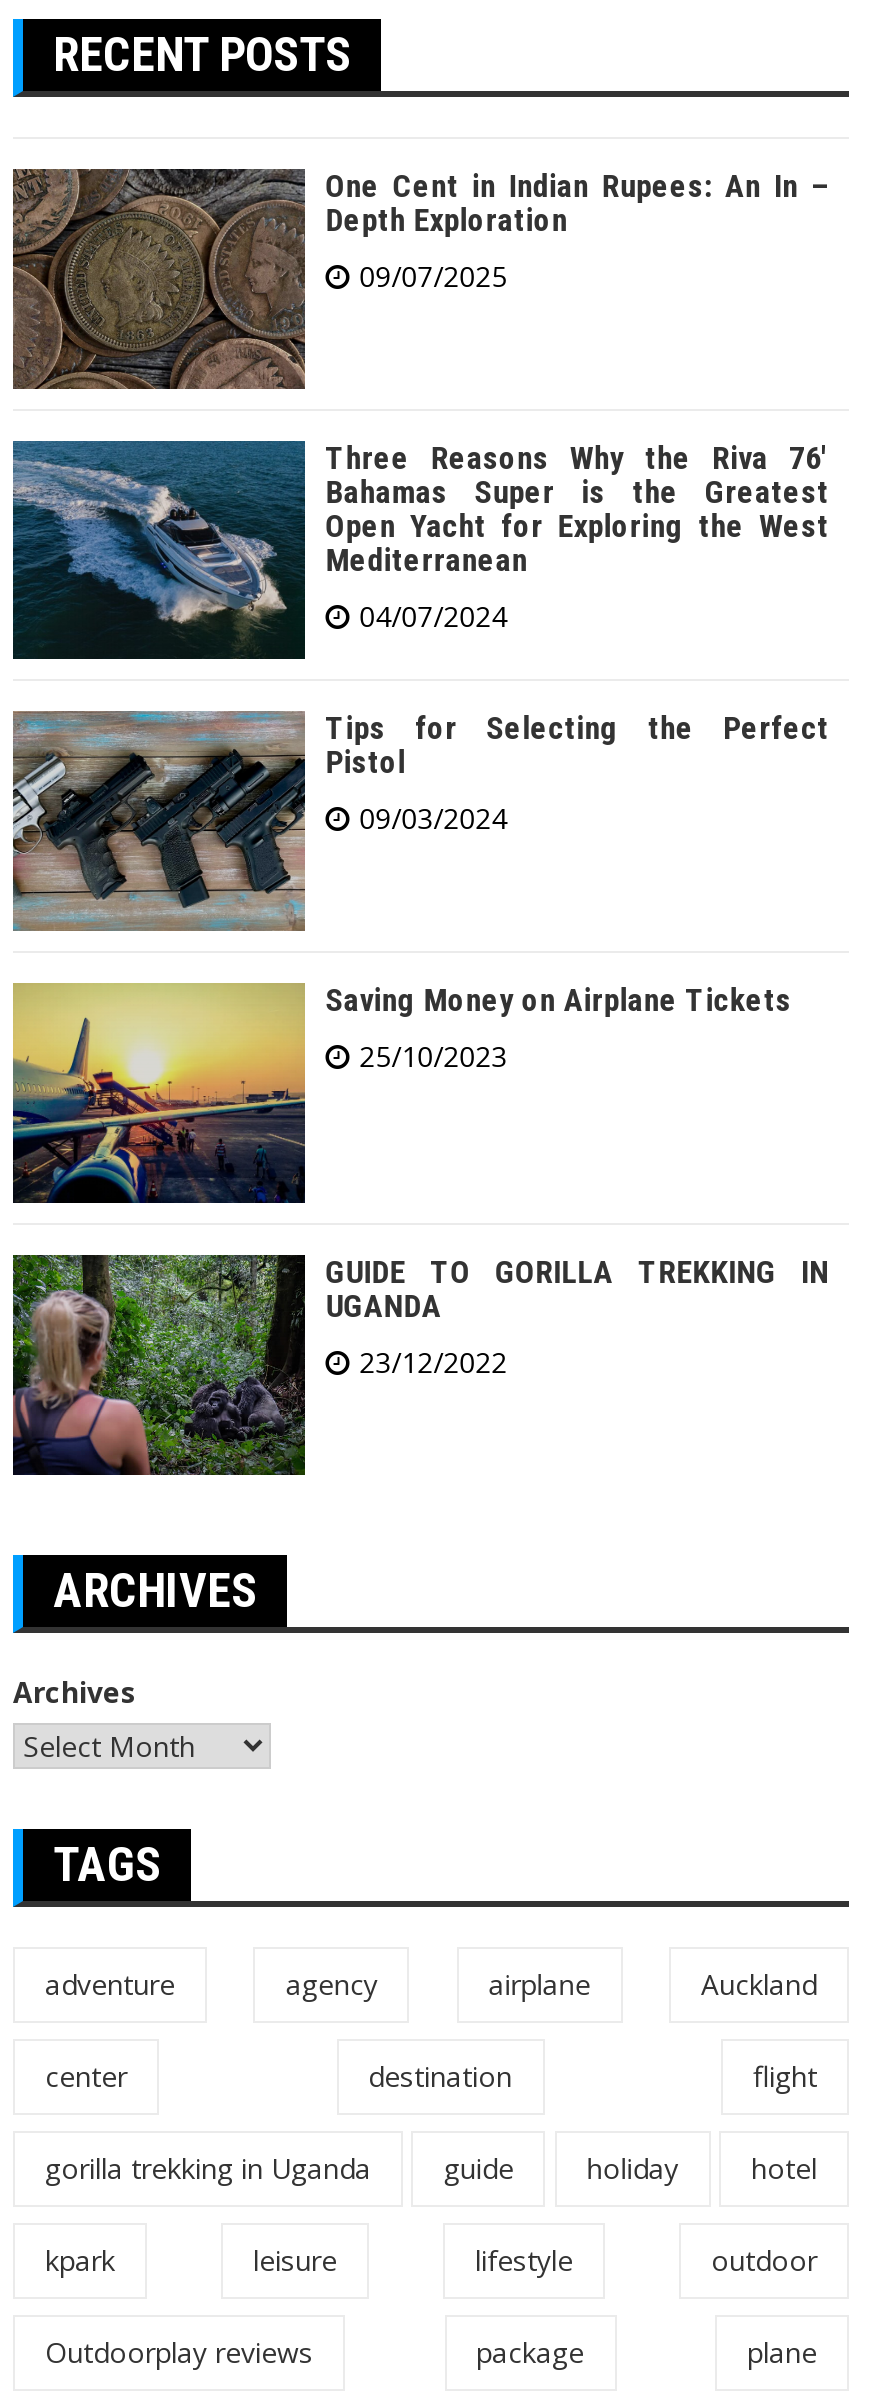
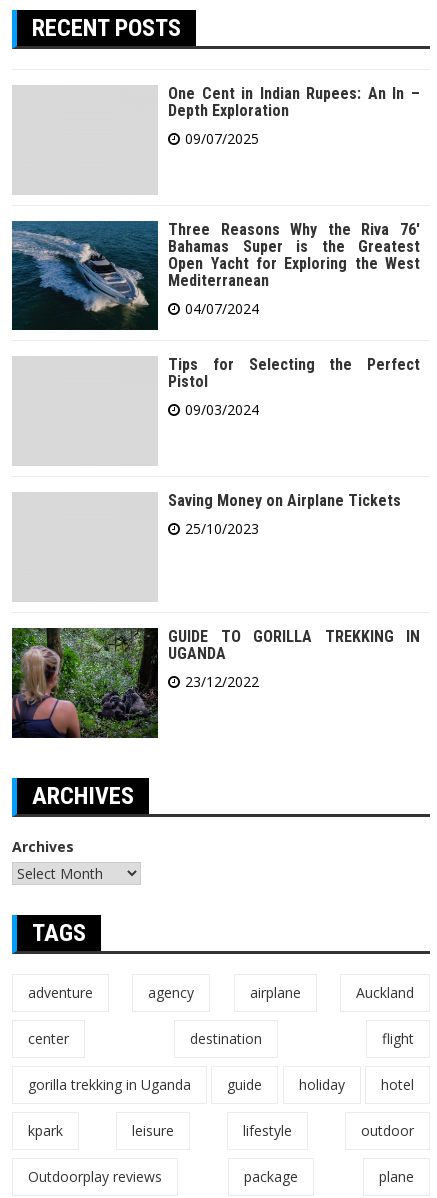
- [image]

- [image]

- [image]
